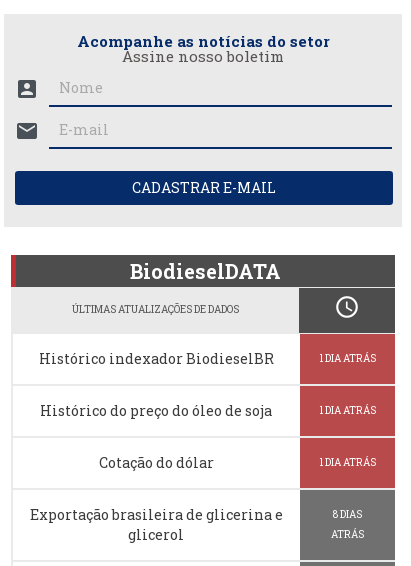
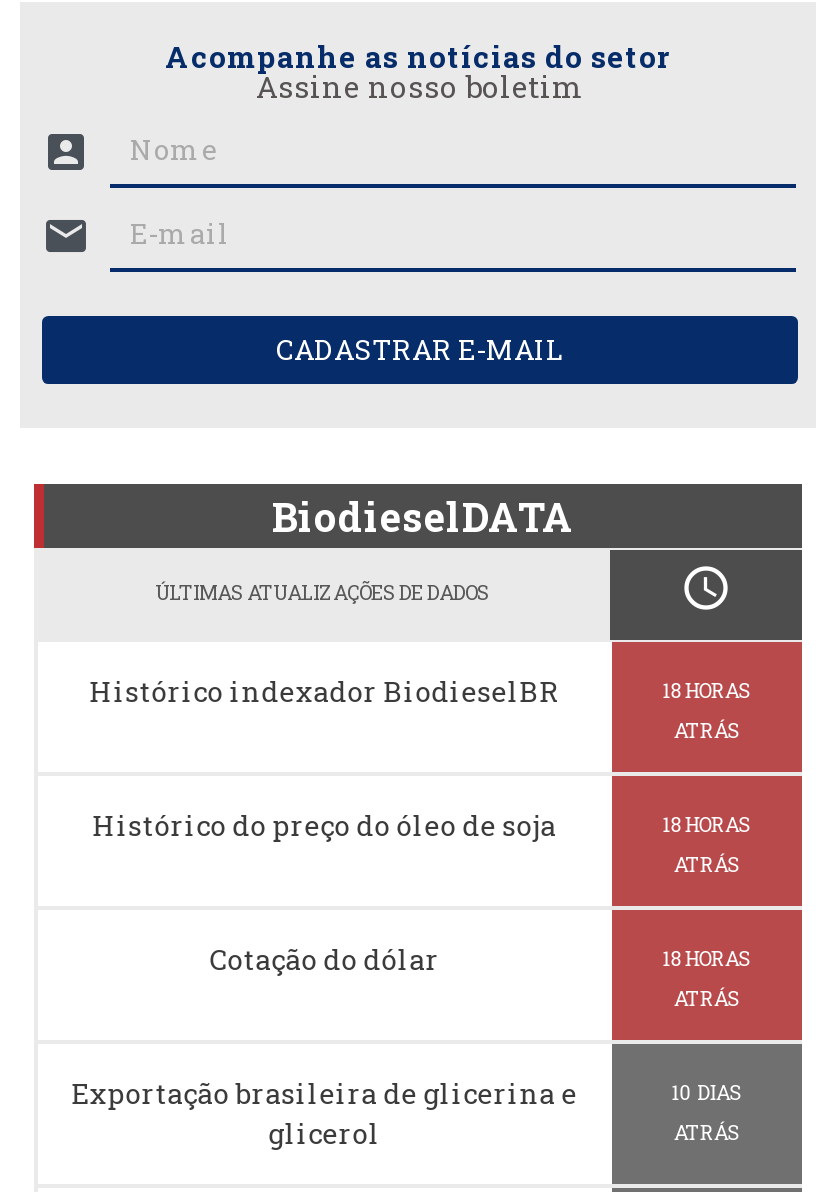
- 1 DIA ATRÁS
+ 18 HORAS
+ ATRÁS

- 1 DIA ATRÁS
+ 18 HORAS
+ ATRÁS

- 1 DIA ATRÁS
+ 18 HORAS
+ ATRÁS

- 8 DIAS
+ 10 DIAS
